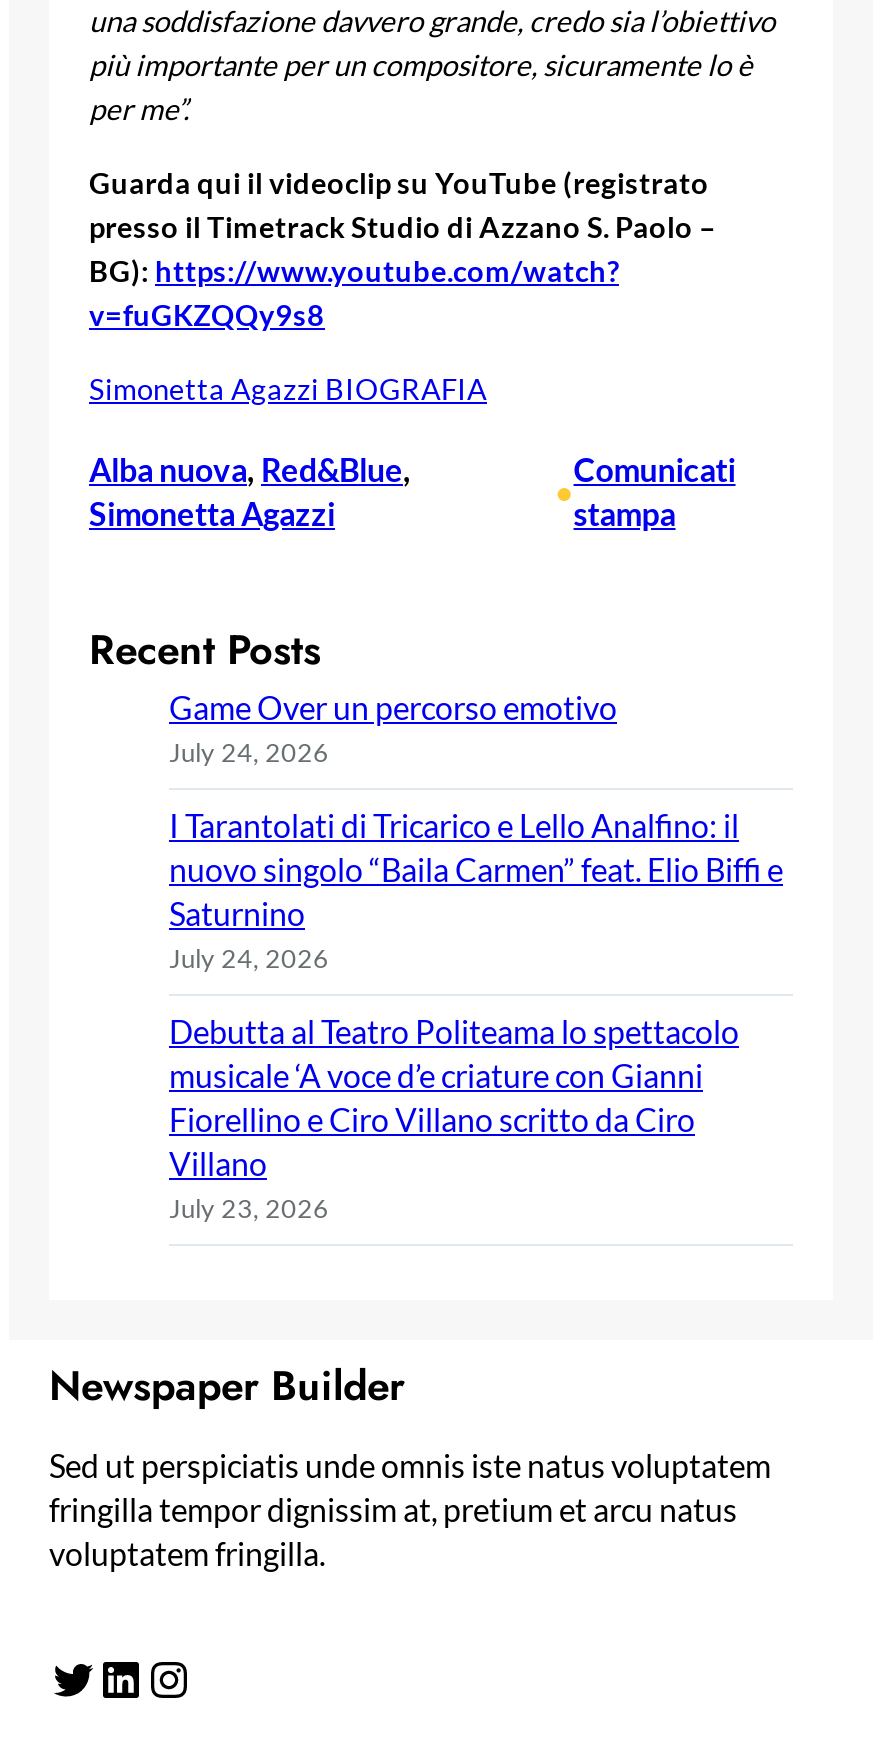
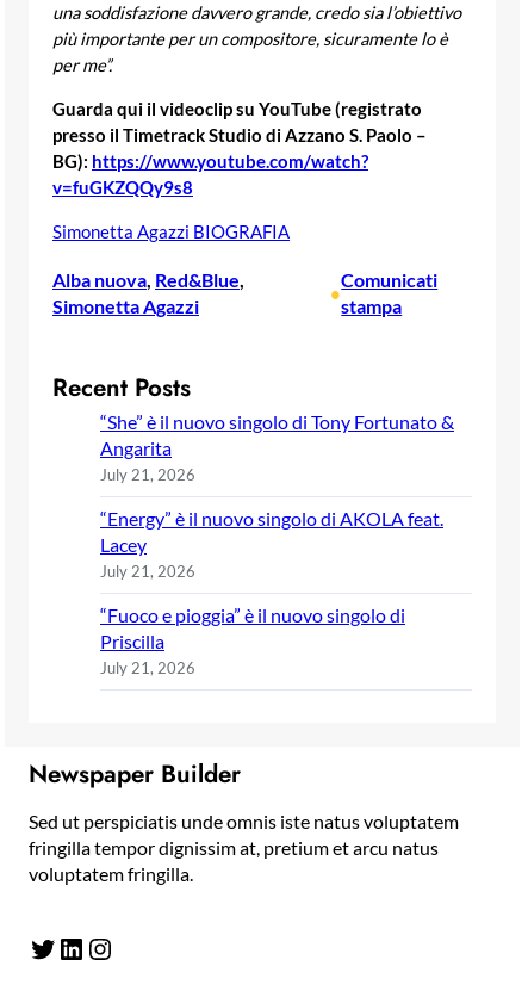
- Game Over un percorso emotivo
- July 24, 2026
+ “She” è il nuovo singolo di Tony Fortunato &
+ Angarita
+ July 21, 2026

- I Tarantolati di Tricarico e Lello Analfino: il
- nuovo singolo “Baila Carmen” feat. Elio Biffi e
- Saturnino
- July 24, 2026
+ “Energy” è il nuovo singolo di AKOLA feat.
+ Lacey
+ July 21, 2026

- Debutta al Teatro Politeama lo spettacolo
- musicale ‘A voce d’e criature con Gianni
- Fiorellino e Ciro Villano scritto da Ciro
- Villano
- July 23, 2026
+ “Fuoco e pioggia” è il nuovo singolo di
+ Priscilla
+ July 21, 2026
